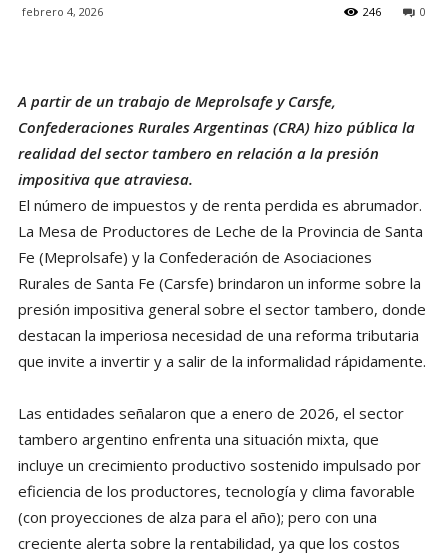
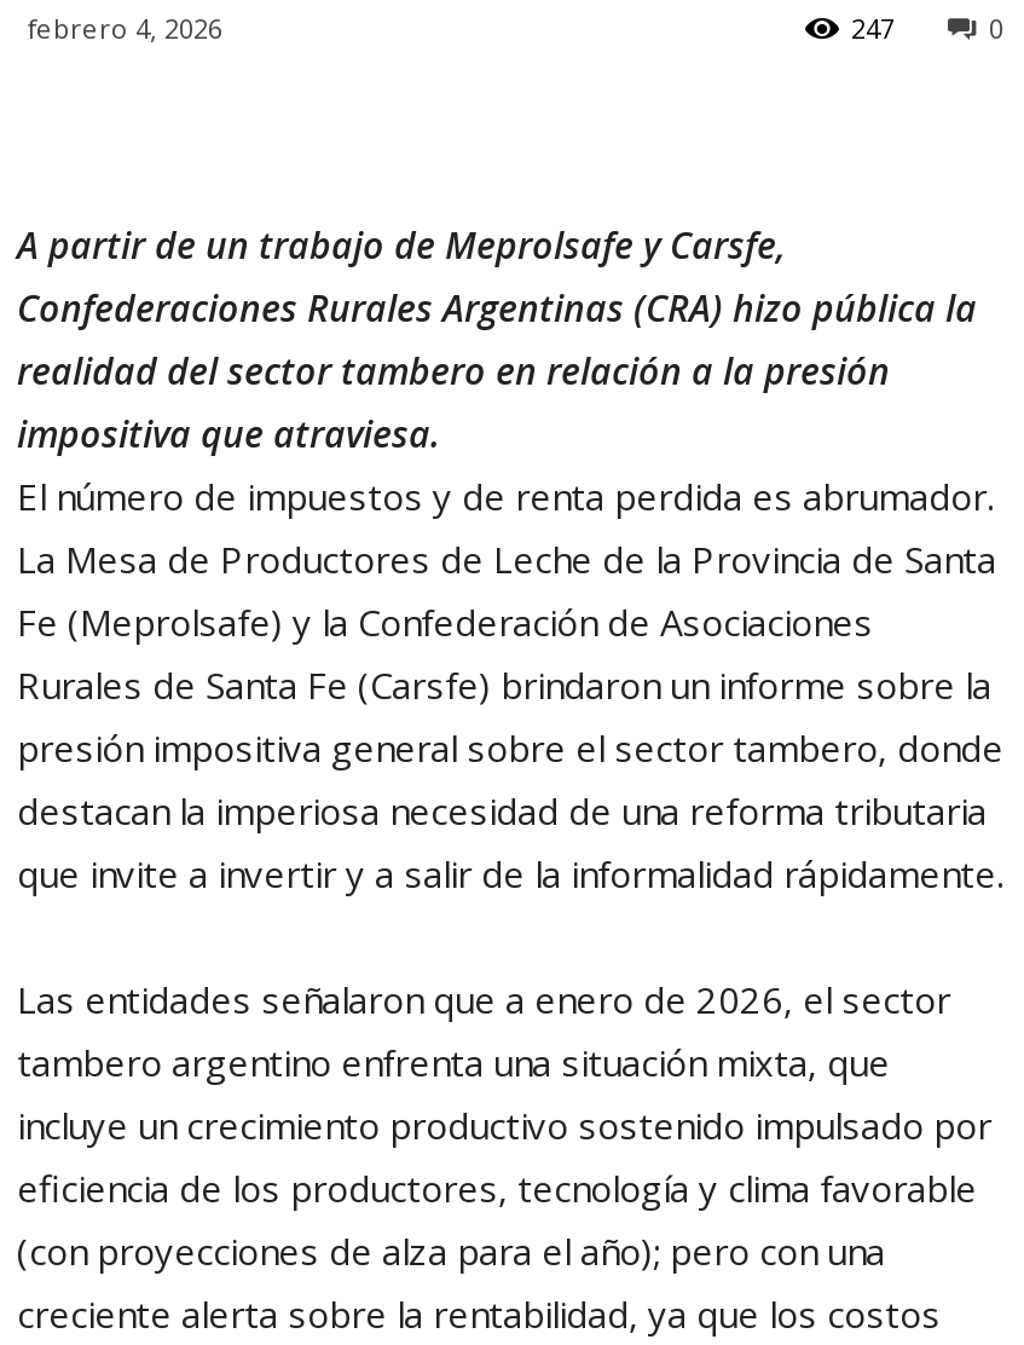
- 246
+ 247
